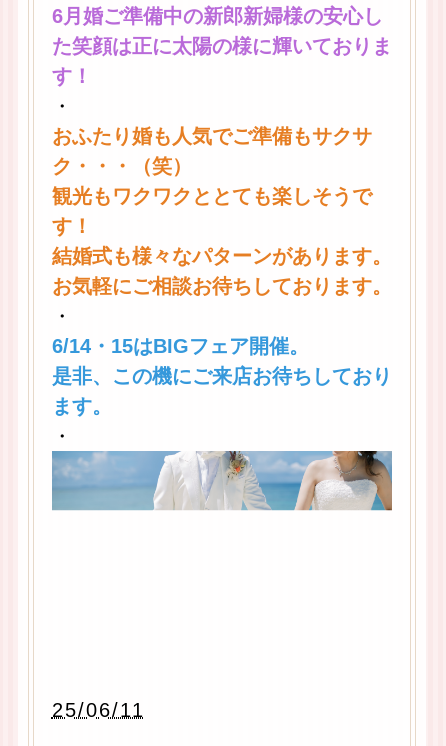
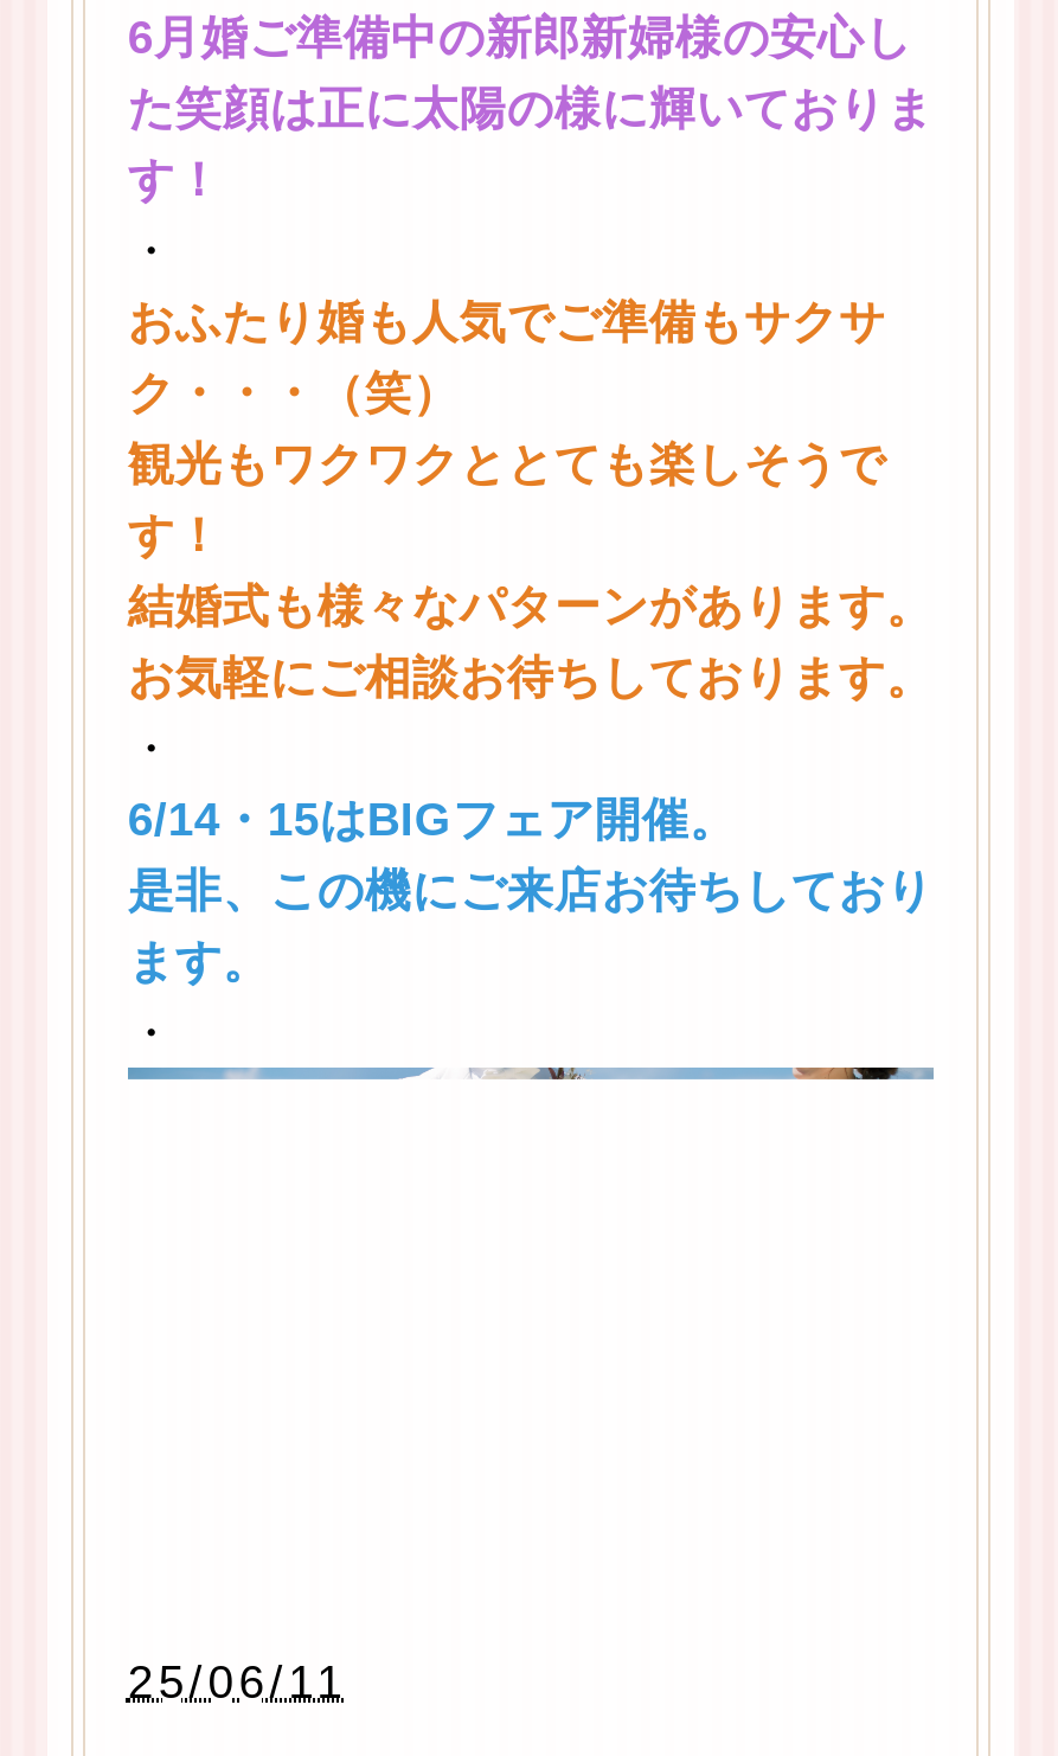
- [image]
